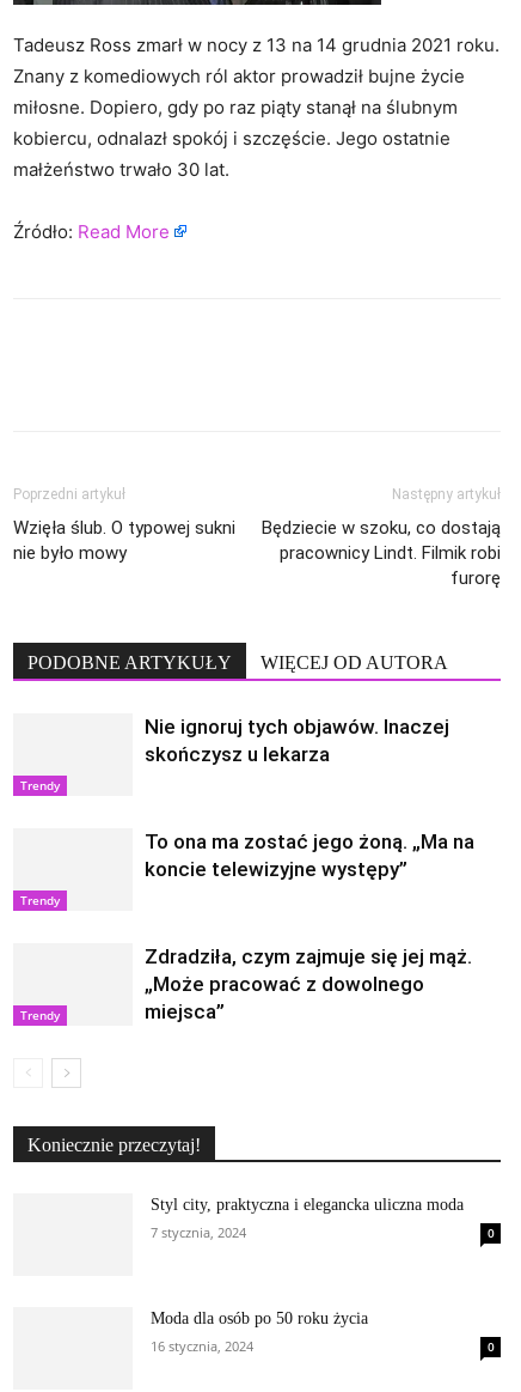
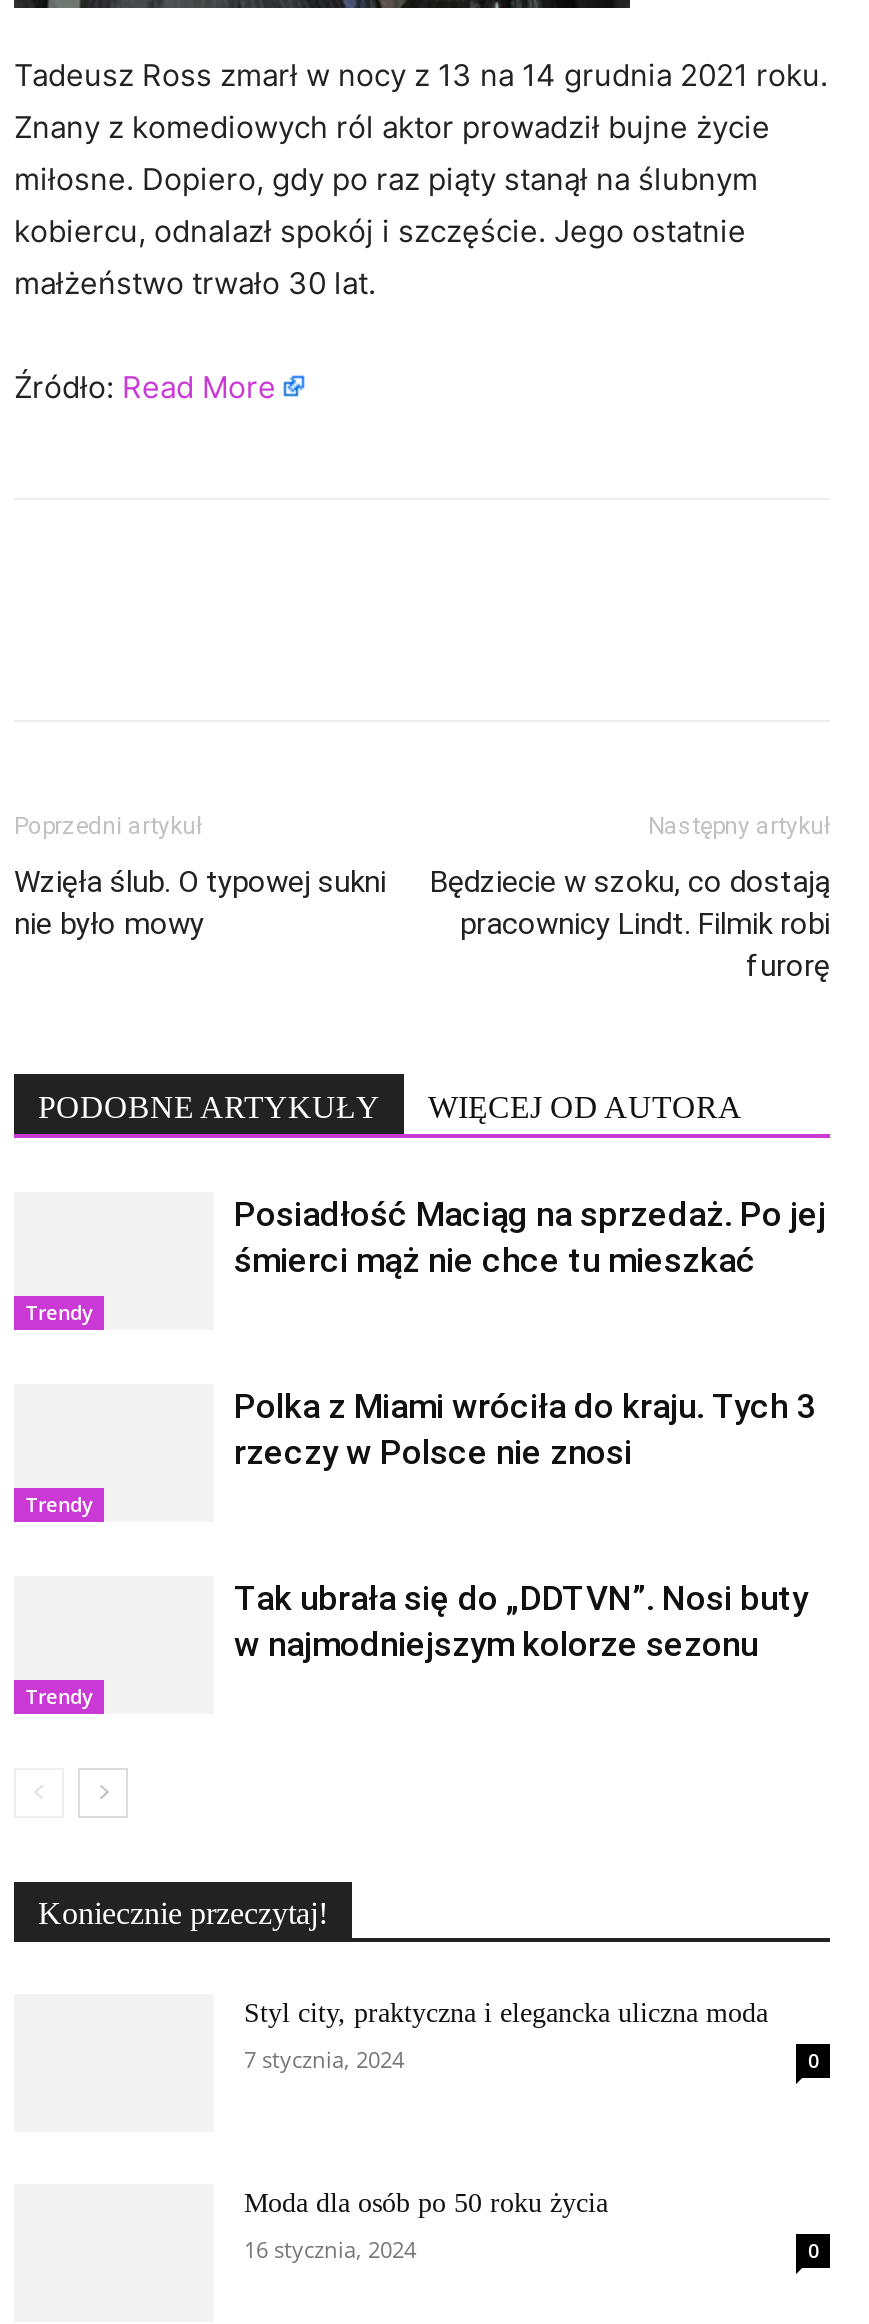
- Nie ignoruj tych objawów. Inaczej
- skończysz u lekarza
+ Posiadłość Maciąg na sprzedaż. Po jej
+ śmierci mąż nie chce tu mieszkać

- To ona ma zostać jego żoną. „Ma na
- koncie telewizyjne występy”
+ Polka z Miami wróciła do kraju. Tych 3
+ rzeczy w Polsce nie znosi

- Zdradziła, czym zajmuje się jej mąż.
- „Może pracować z dowolnego
- miejsca”
+ Tak ubrała się do „DDTVN”. Nosi buty
+ w najmodniejszym kolorze sezonu
